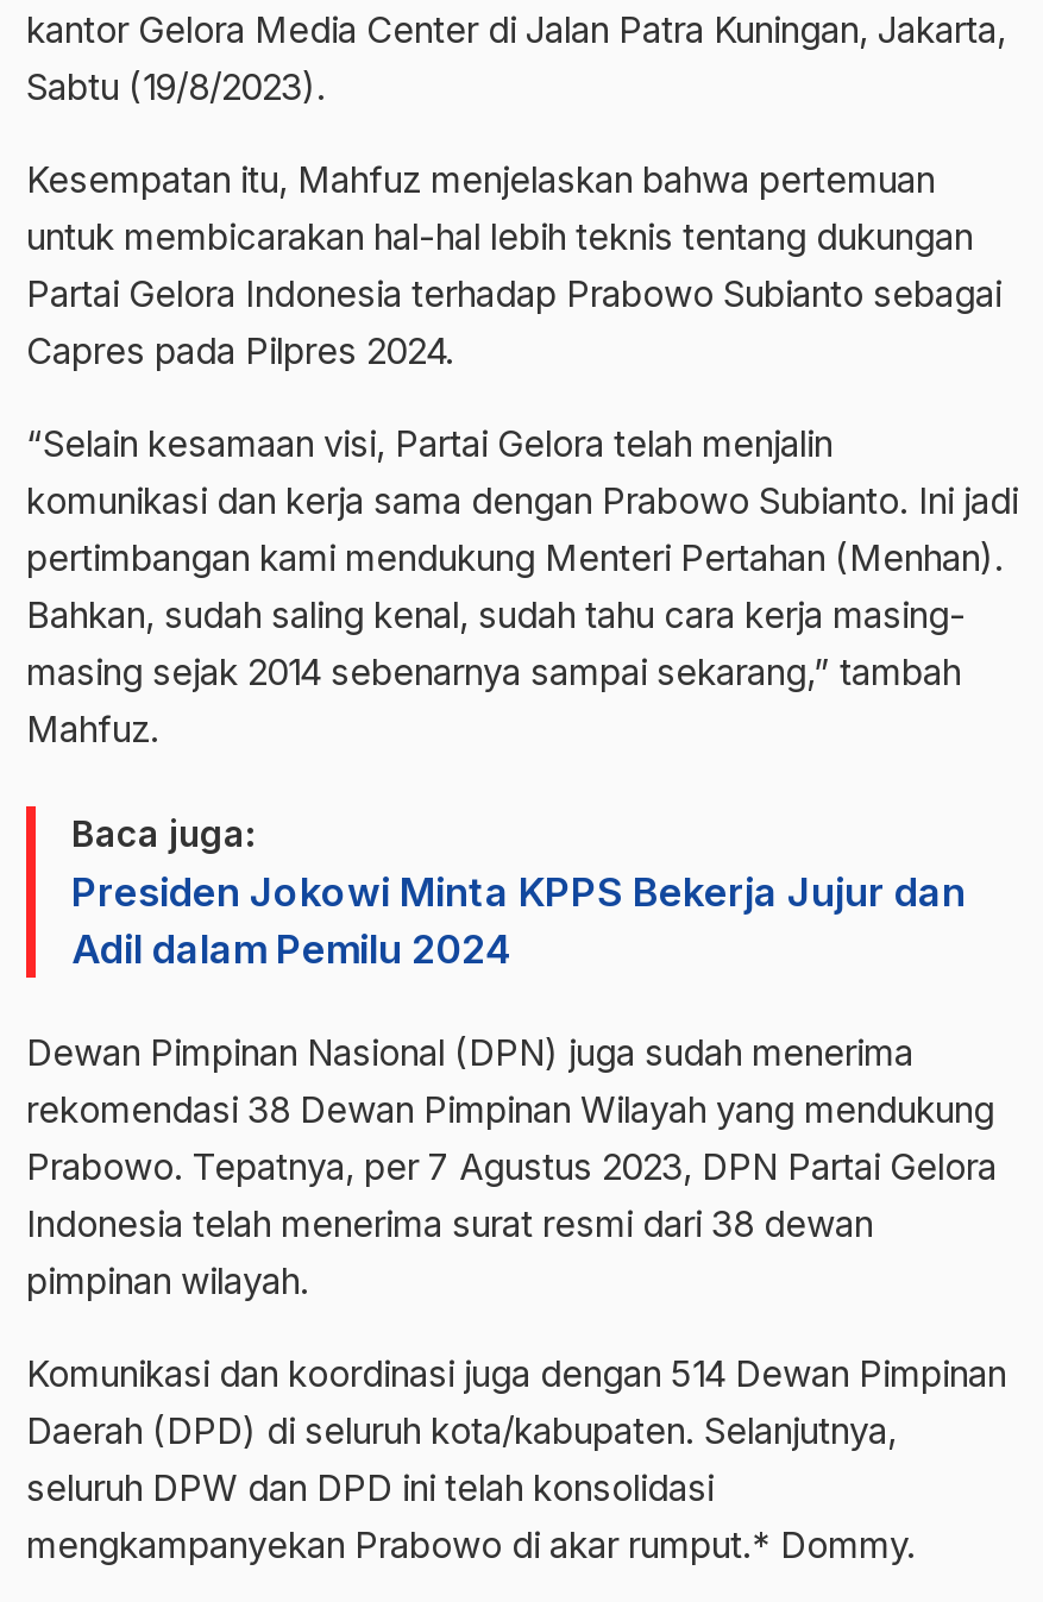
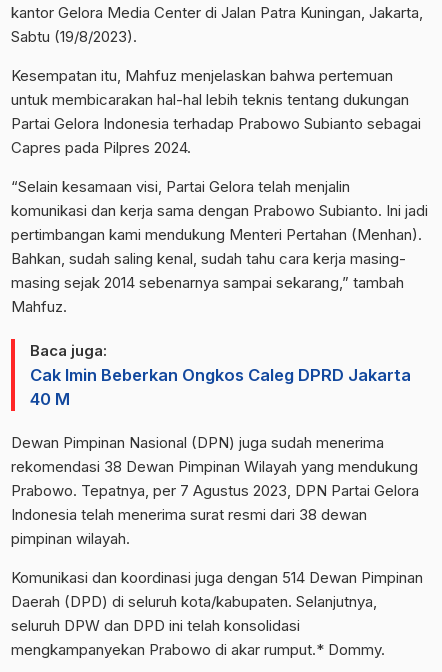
- Presiden Jokowi Minta KPPS Bekerja Jujur dan
- Adil dalam Pemilu 2024
+ Cak Imin Beberkan Ongkos Caleg DPRD Jakarta
+ 40 M
